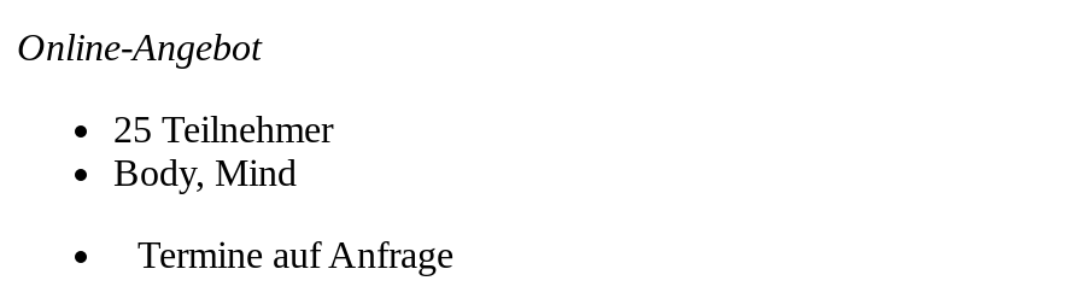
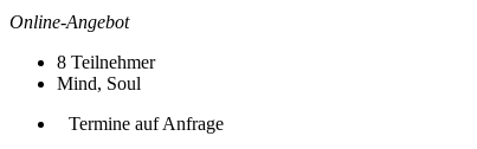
- 25 Teilnehmer
- Body, Mind
+ 8 Teilnehmer
+ Mind, Soul
